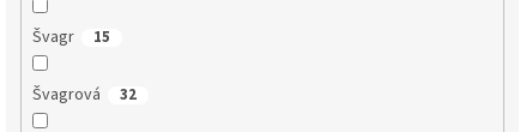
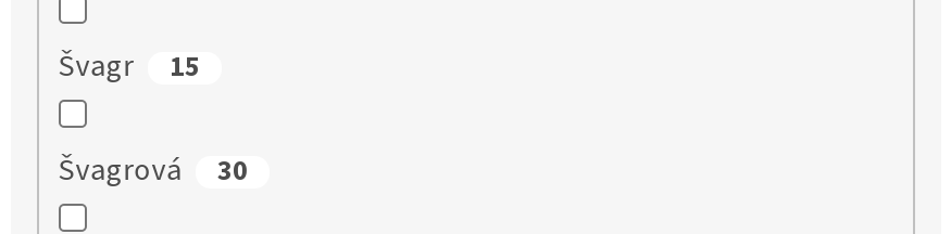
- Švagrová 32
+ Švagrová 30
